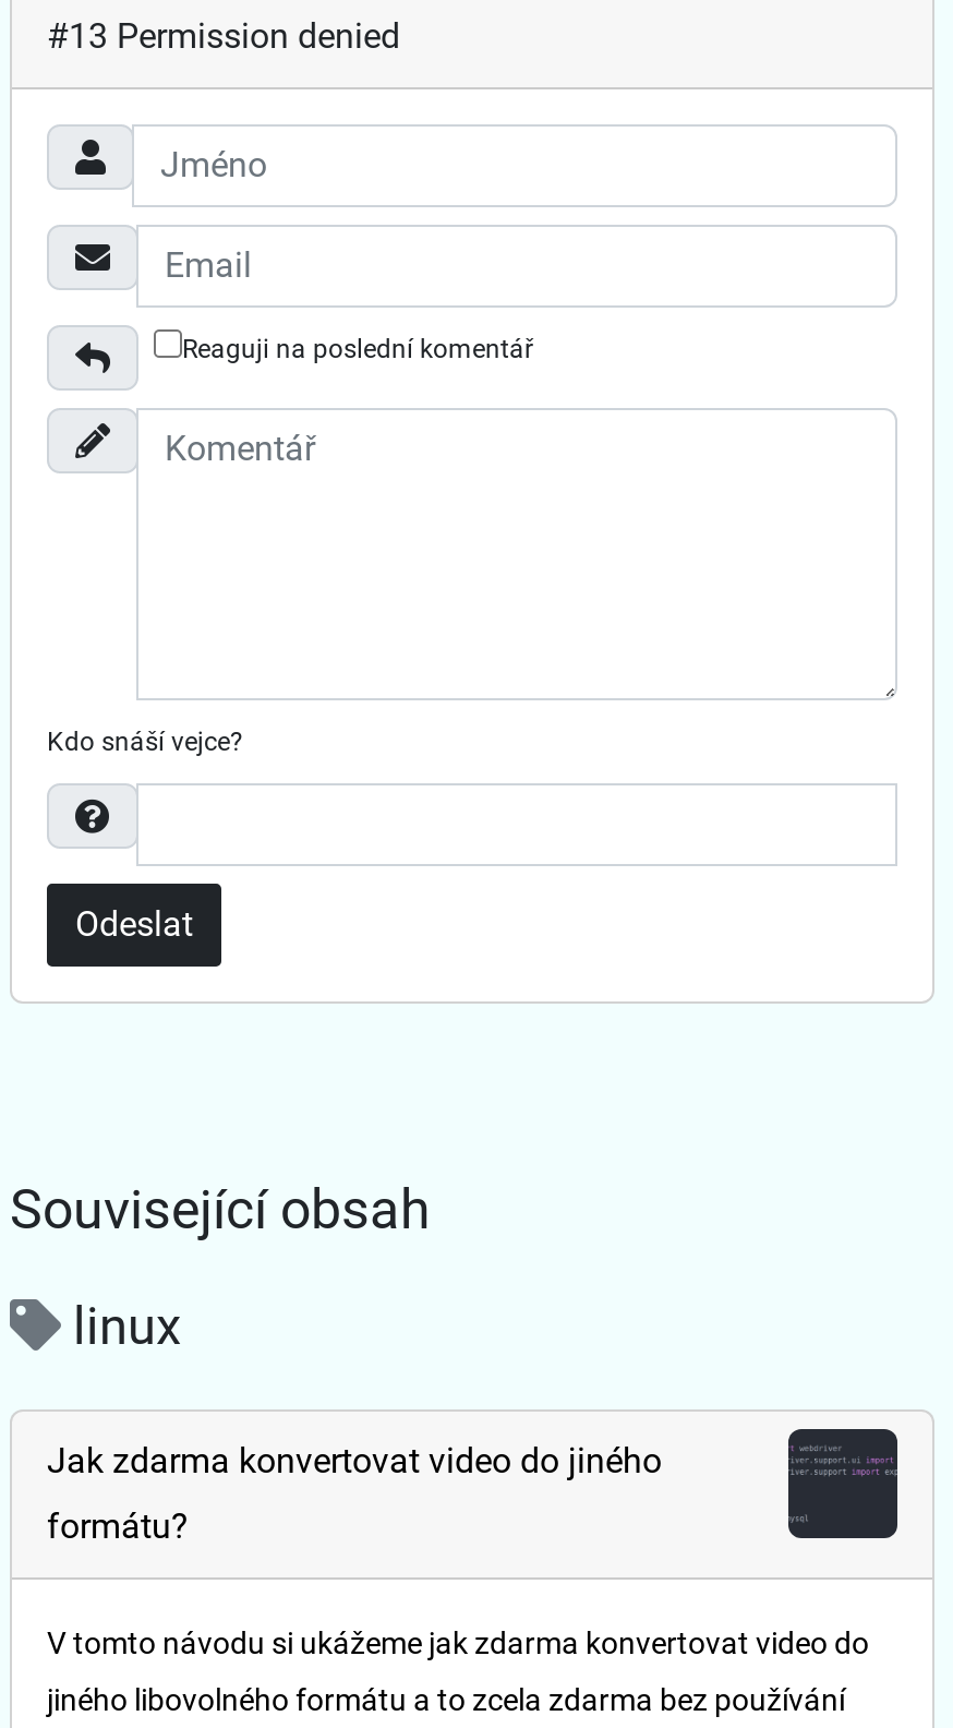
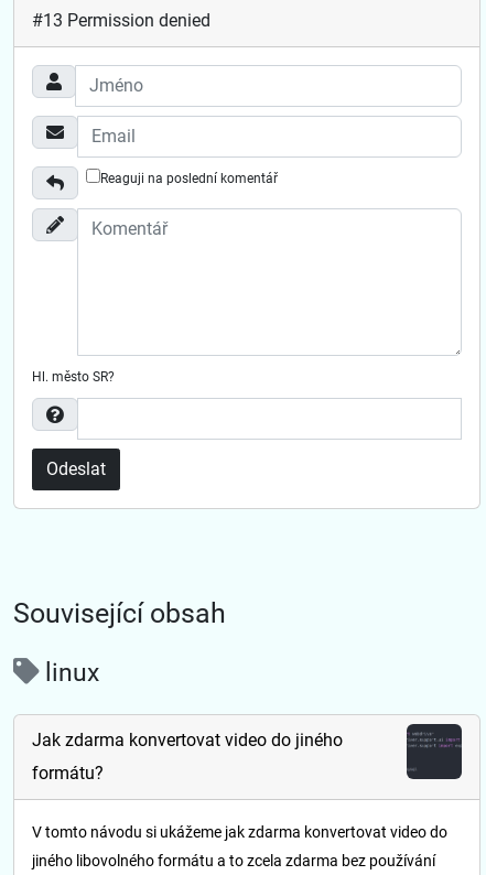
- Kdo snáší vejce?
+ Hl. město SR?
